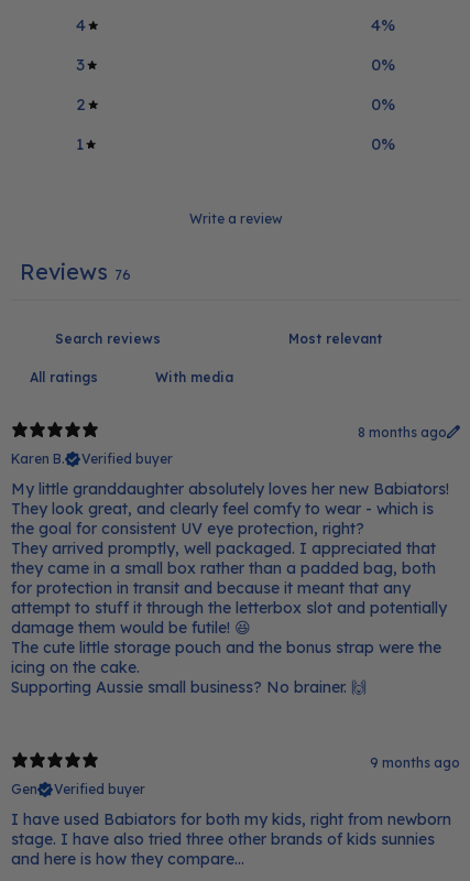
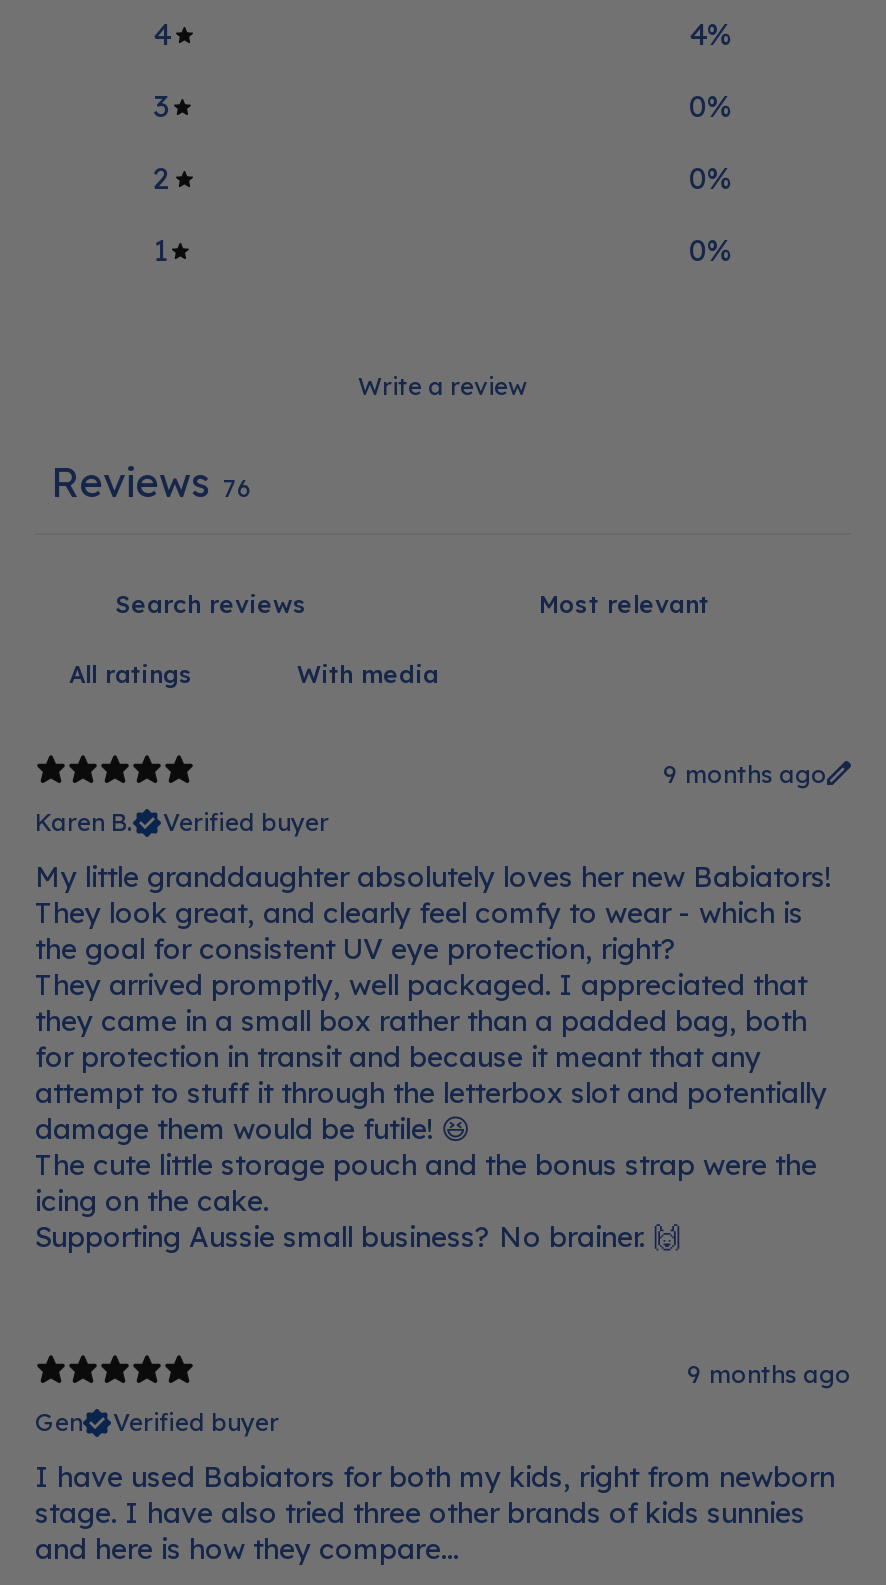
- 8 months ago
+ 9 months ago
